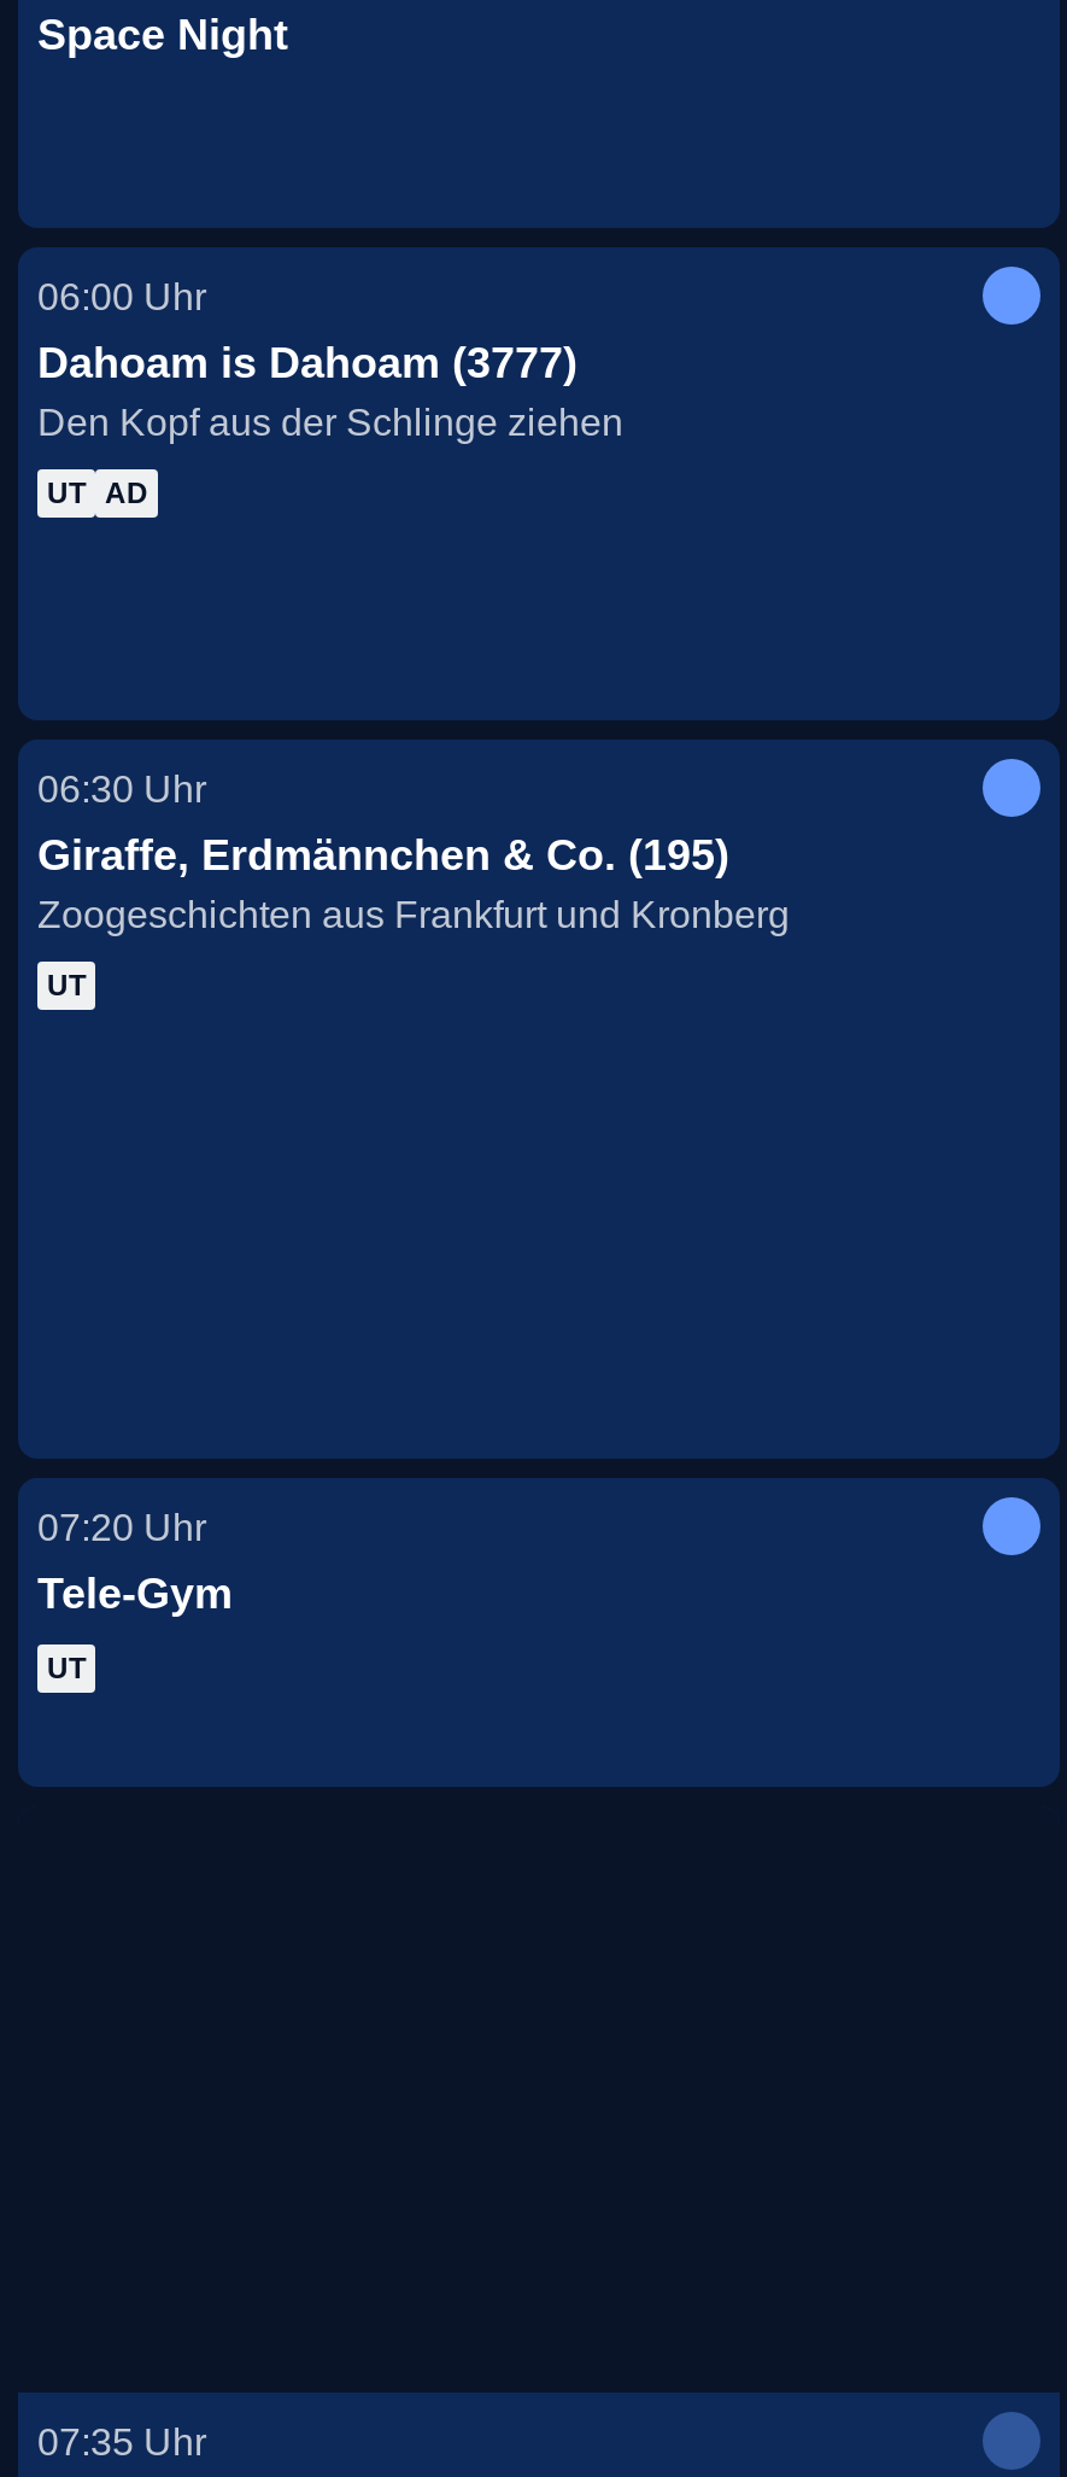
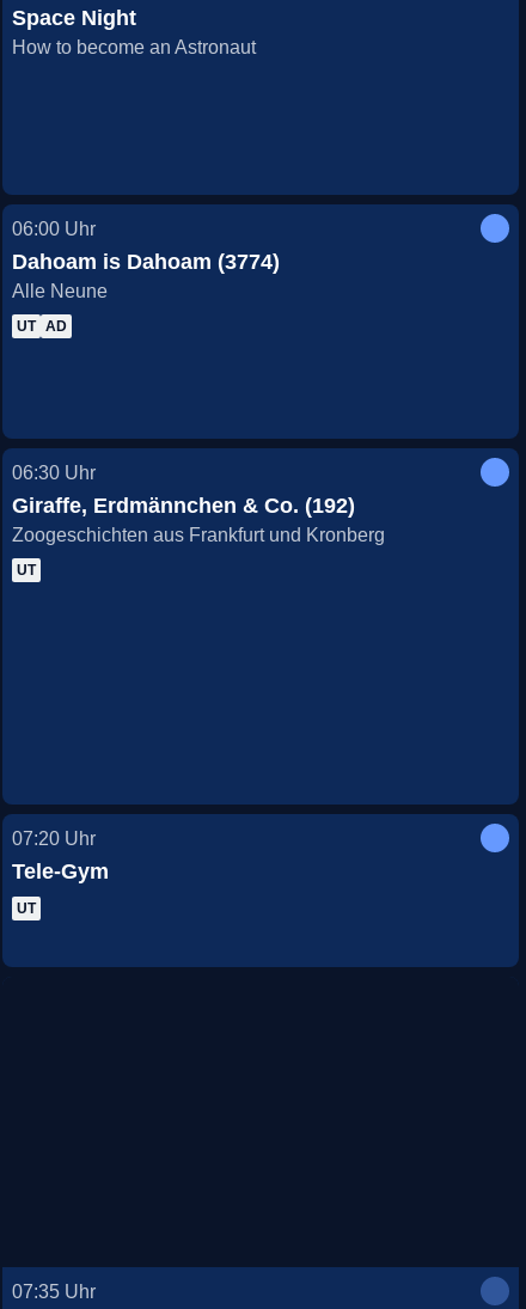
+ How to become an Astronaut

- Dahoam is Dahoam (3777)
- Den Kopf aus der Schlinge ziehen
+ Dahoam is Dahoam (3774)
+ Alle Neune

- Giraffe, Erdmännchen & Co. (195)
+ Giraffe, Erdmännchen & Co. (192)
